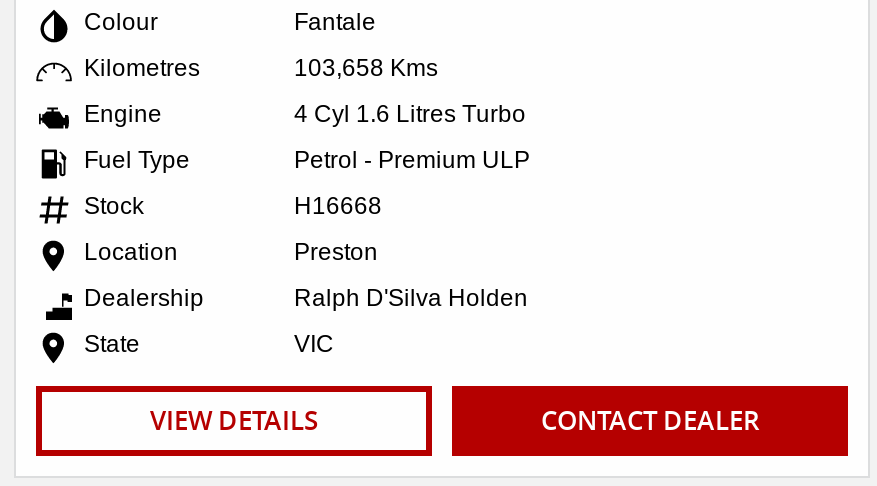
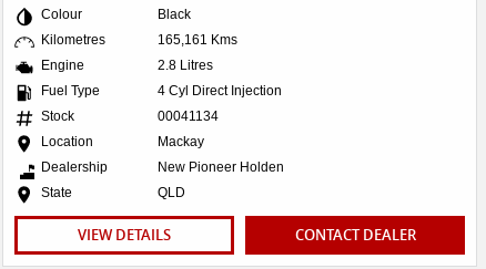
- Fantale
+ Black

- 103,658 Kms
+ 165,161 Kms

- 4 Cyl 1.6 Litres Turbo
+ 2.8 Litres

- Petrol - Premium ULP
+ 4 Cyl Direct Injection

- H16668
+ 00041134

- Preston
+ Mackay

- Ralph D'Silva Holden
+ New Pioneer Holden

- VIC
+ QLD
